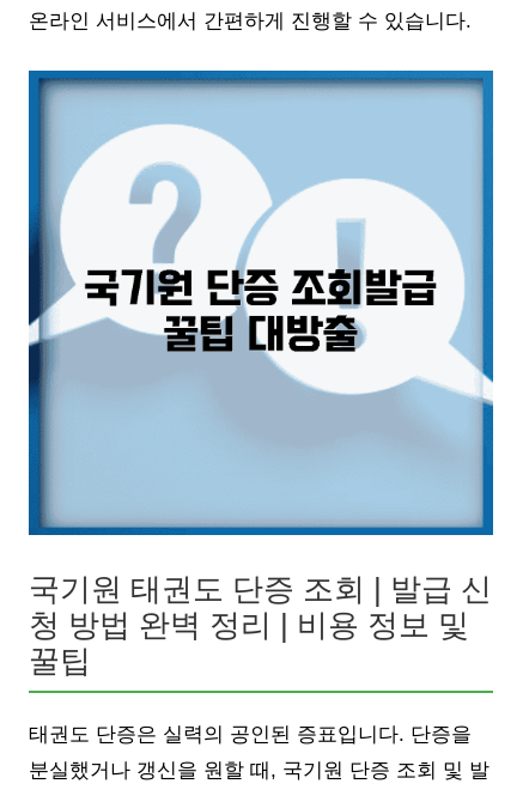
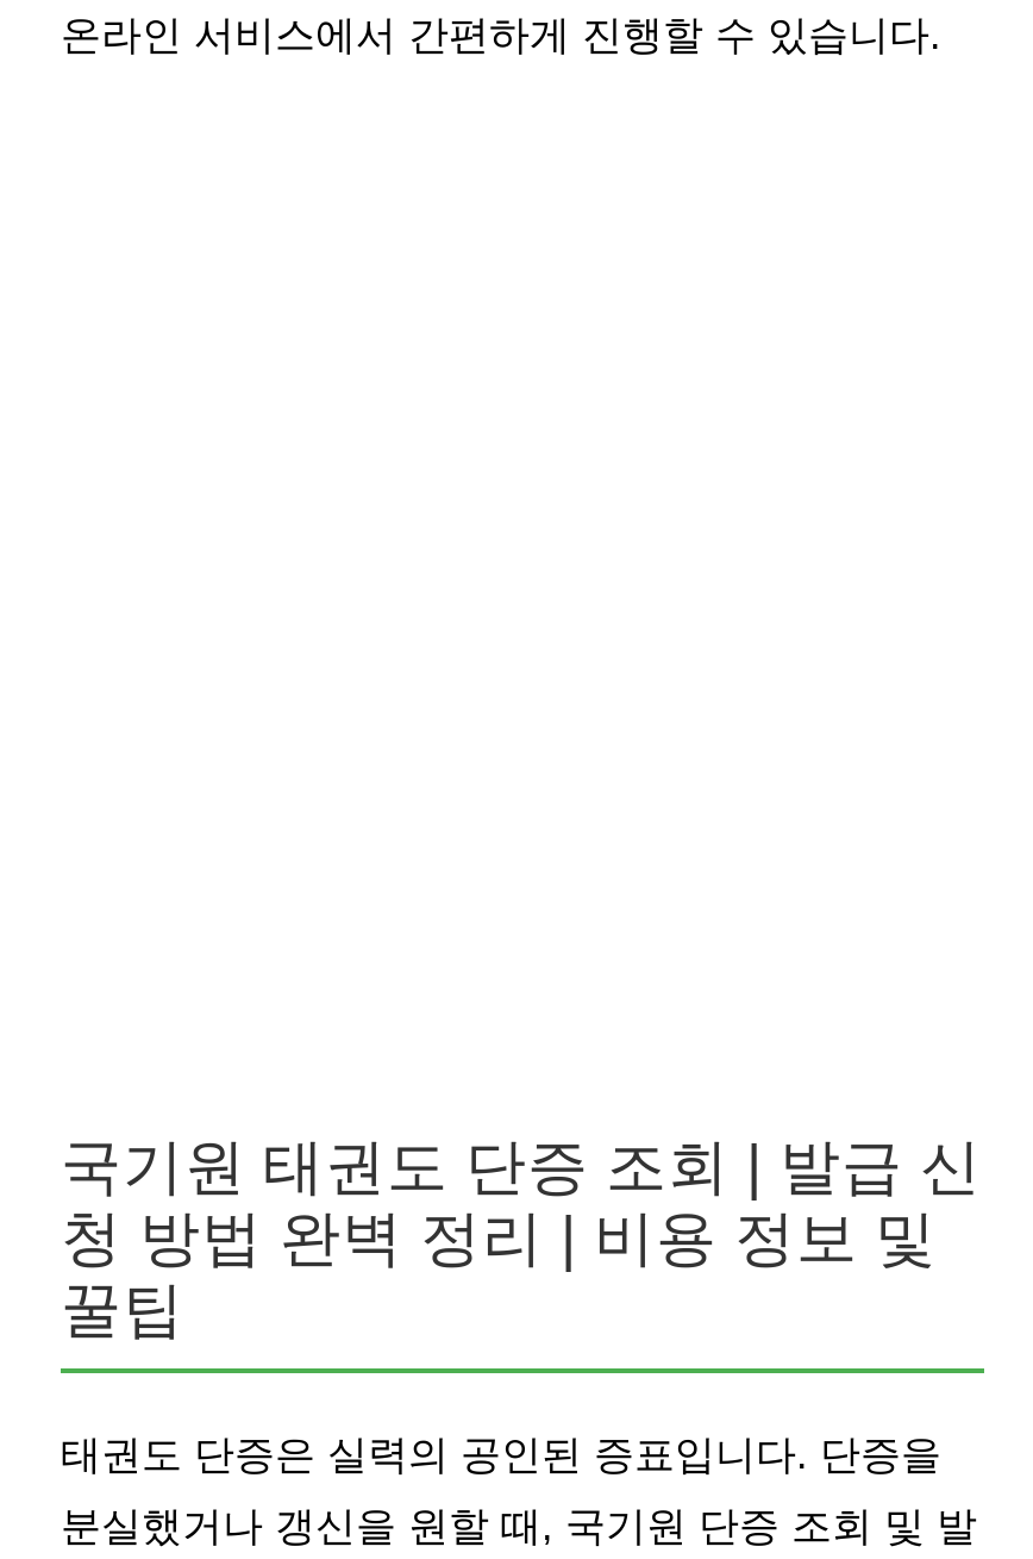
- [image]
